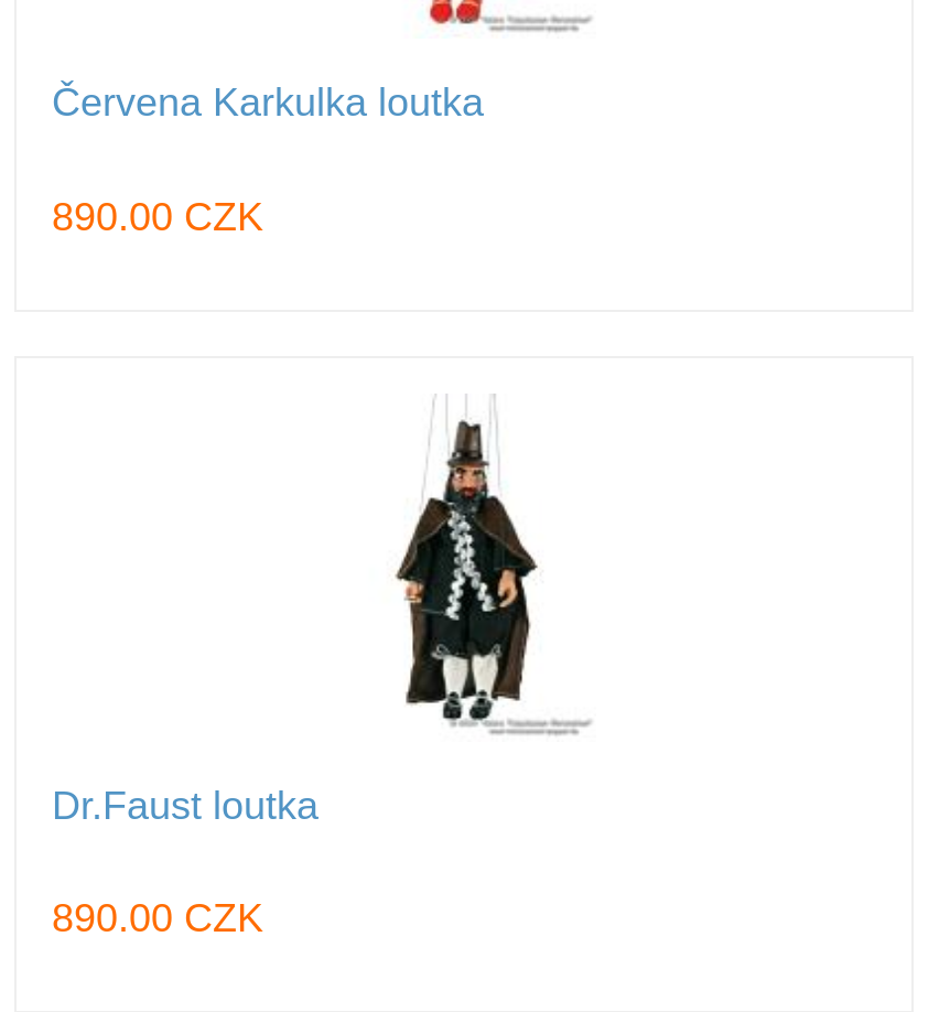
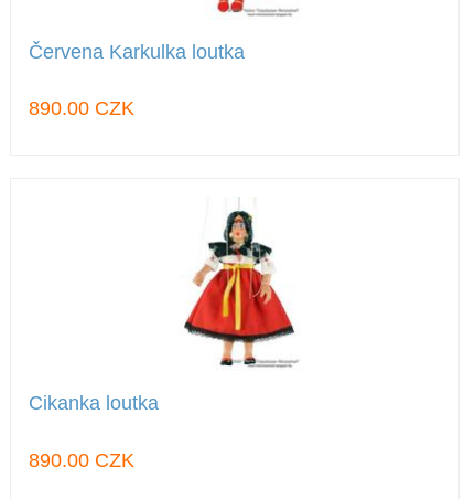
- [image]
+ [image]

- Dr.Faust loutka
+ Cikanka loutka
